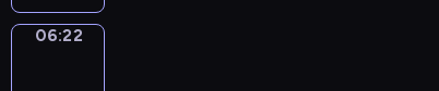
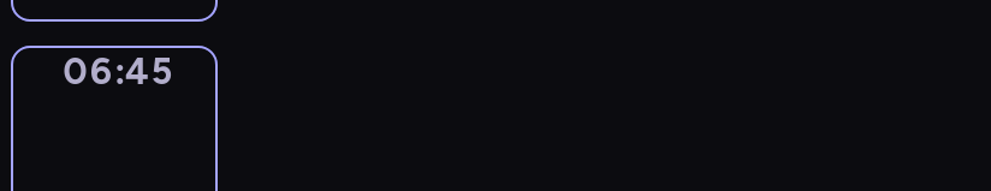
- 06:22
+ 06:45
